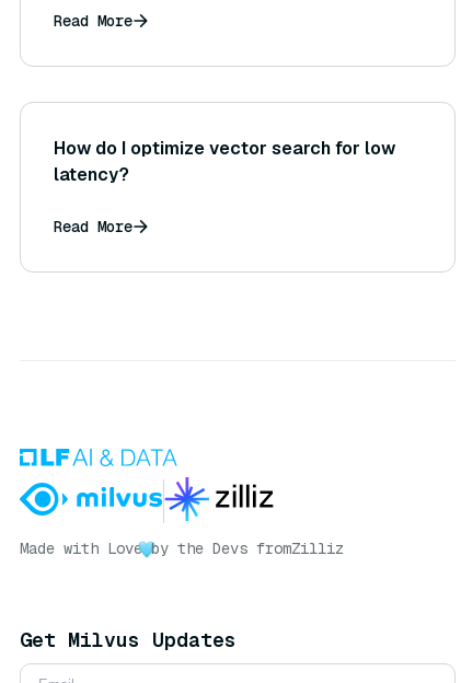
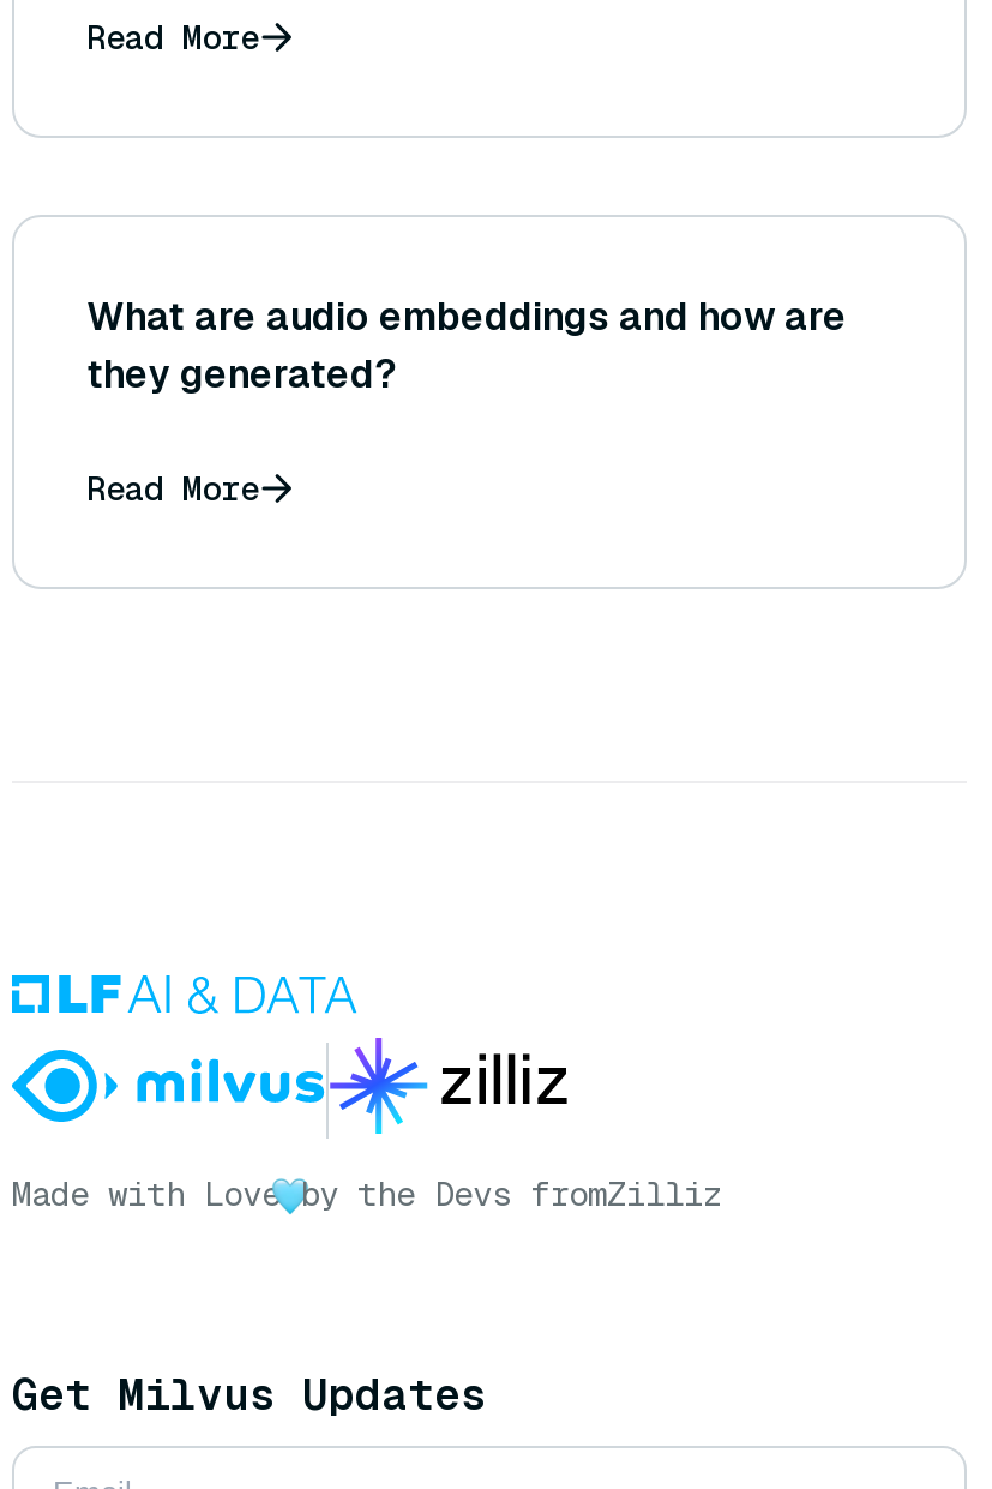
- How do I optimize vector search for low
- latency?
+ What are audio embeddings and how are
+ they generated?
